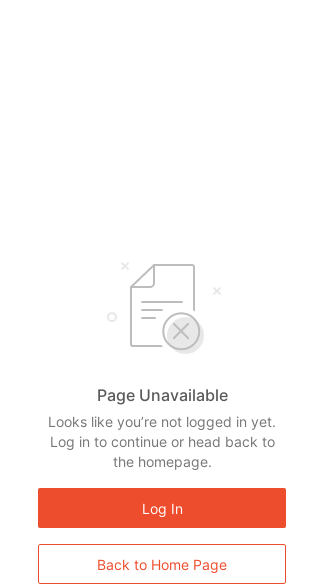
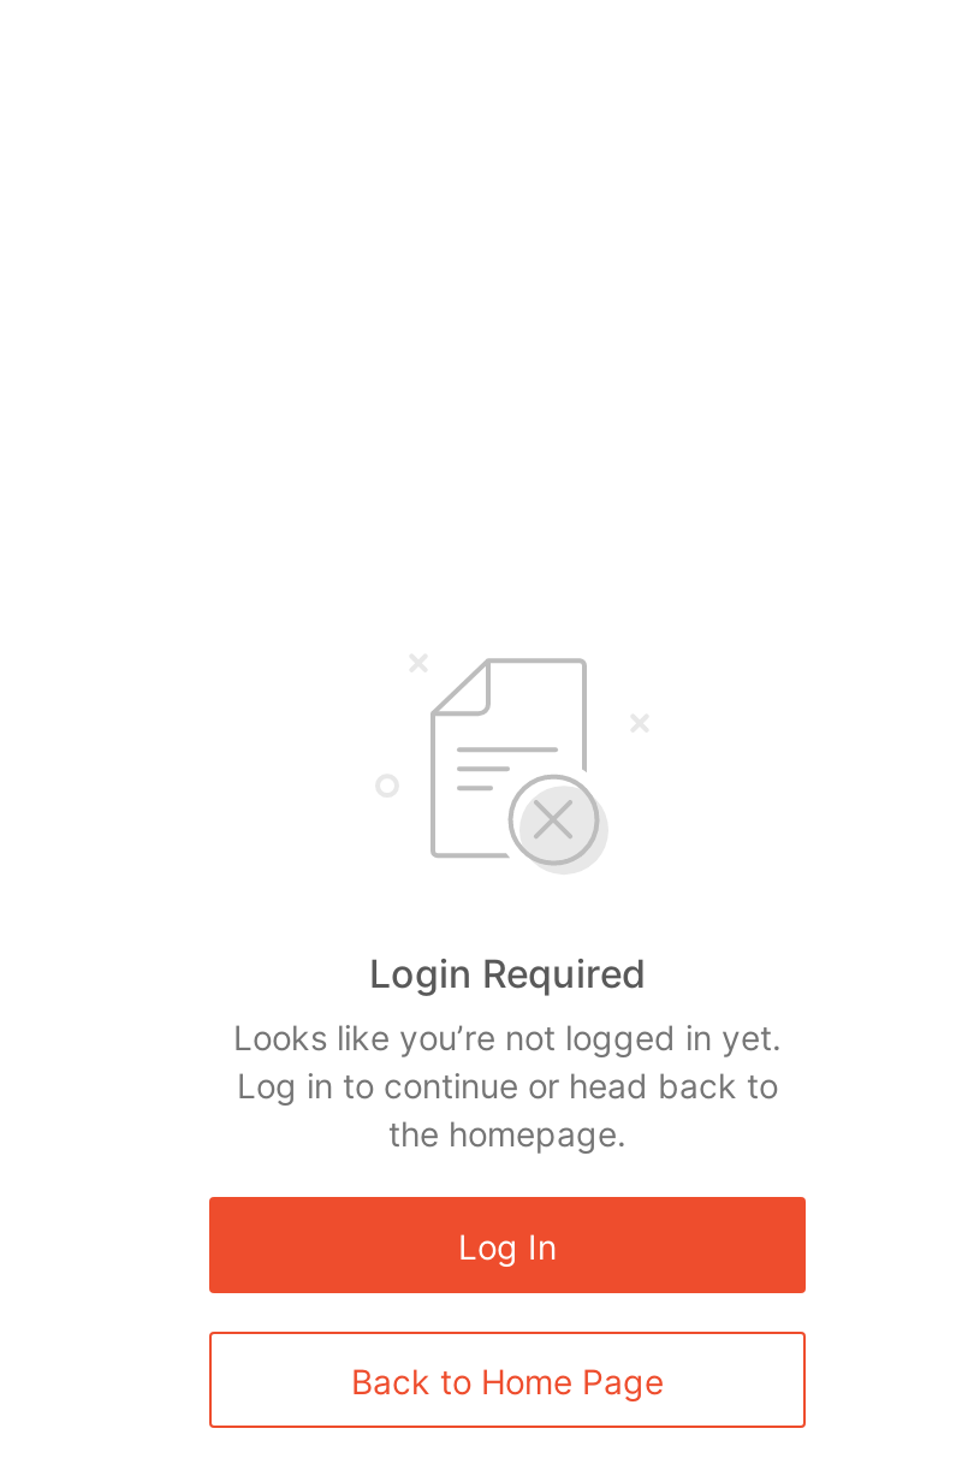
- Page Unavailable
+ Login Required
